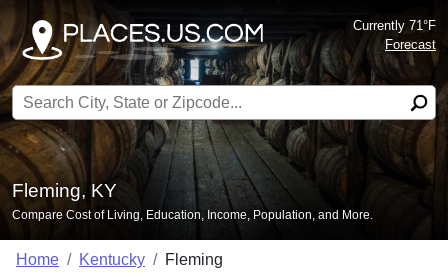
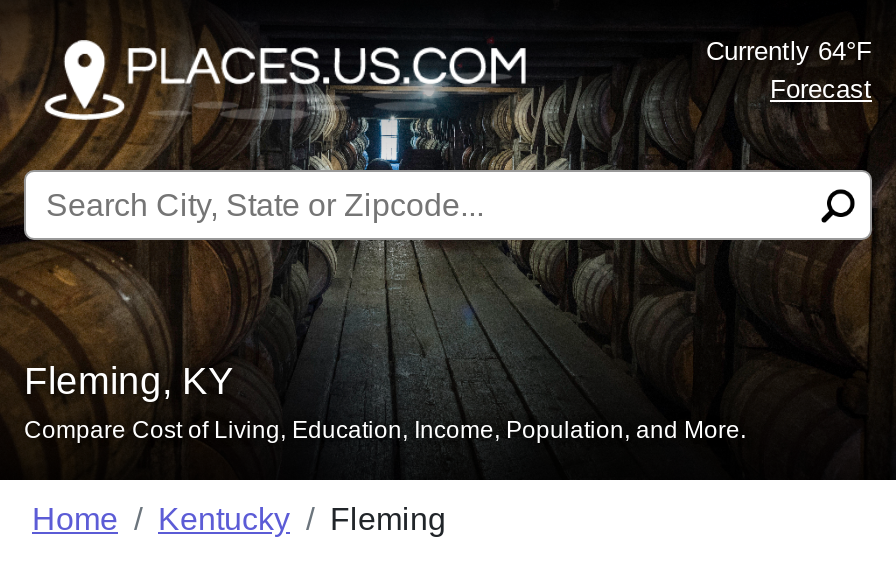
- Currently 71°F
+ Currently 64°F
